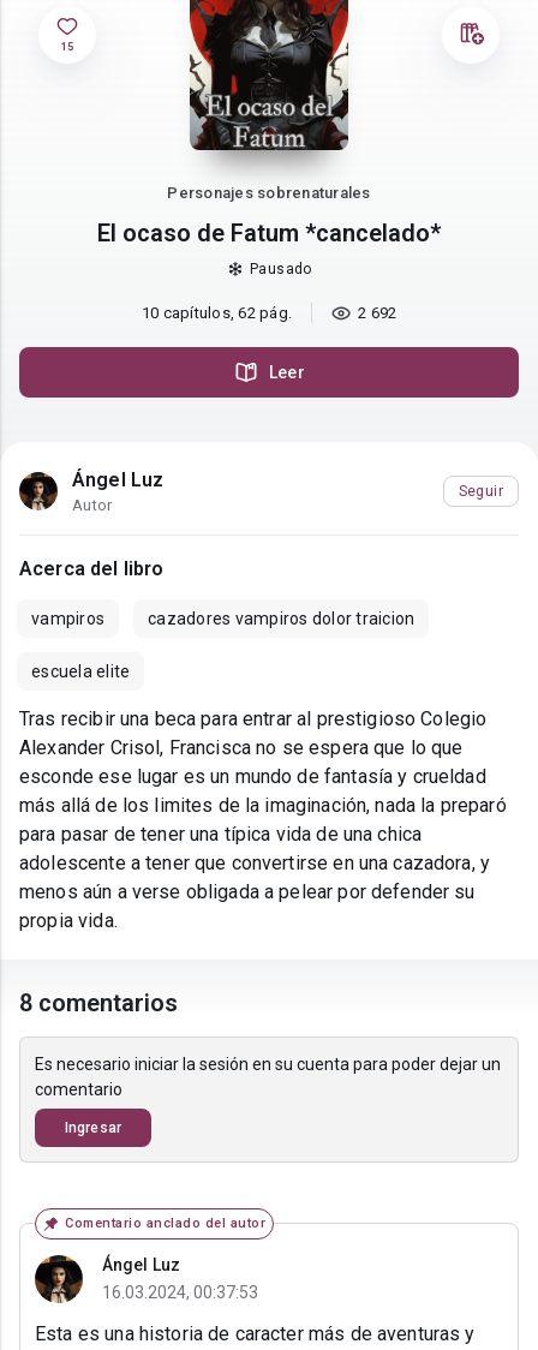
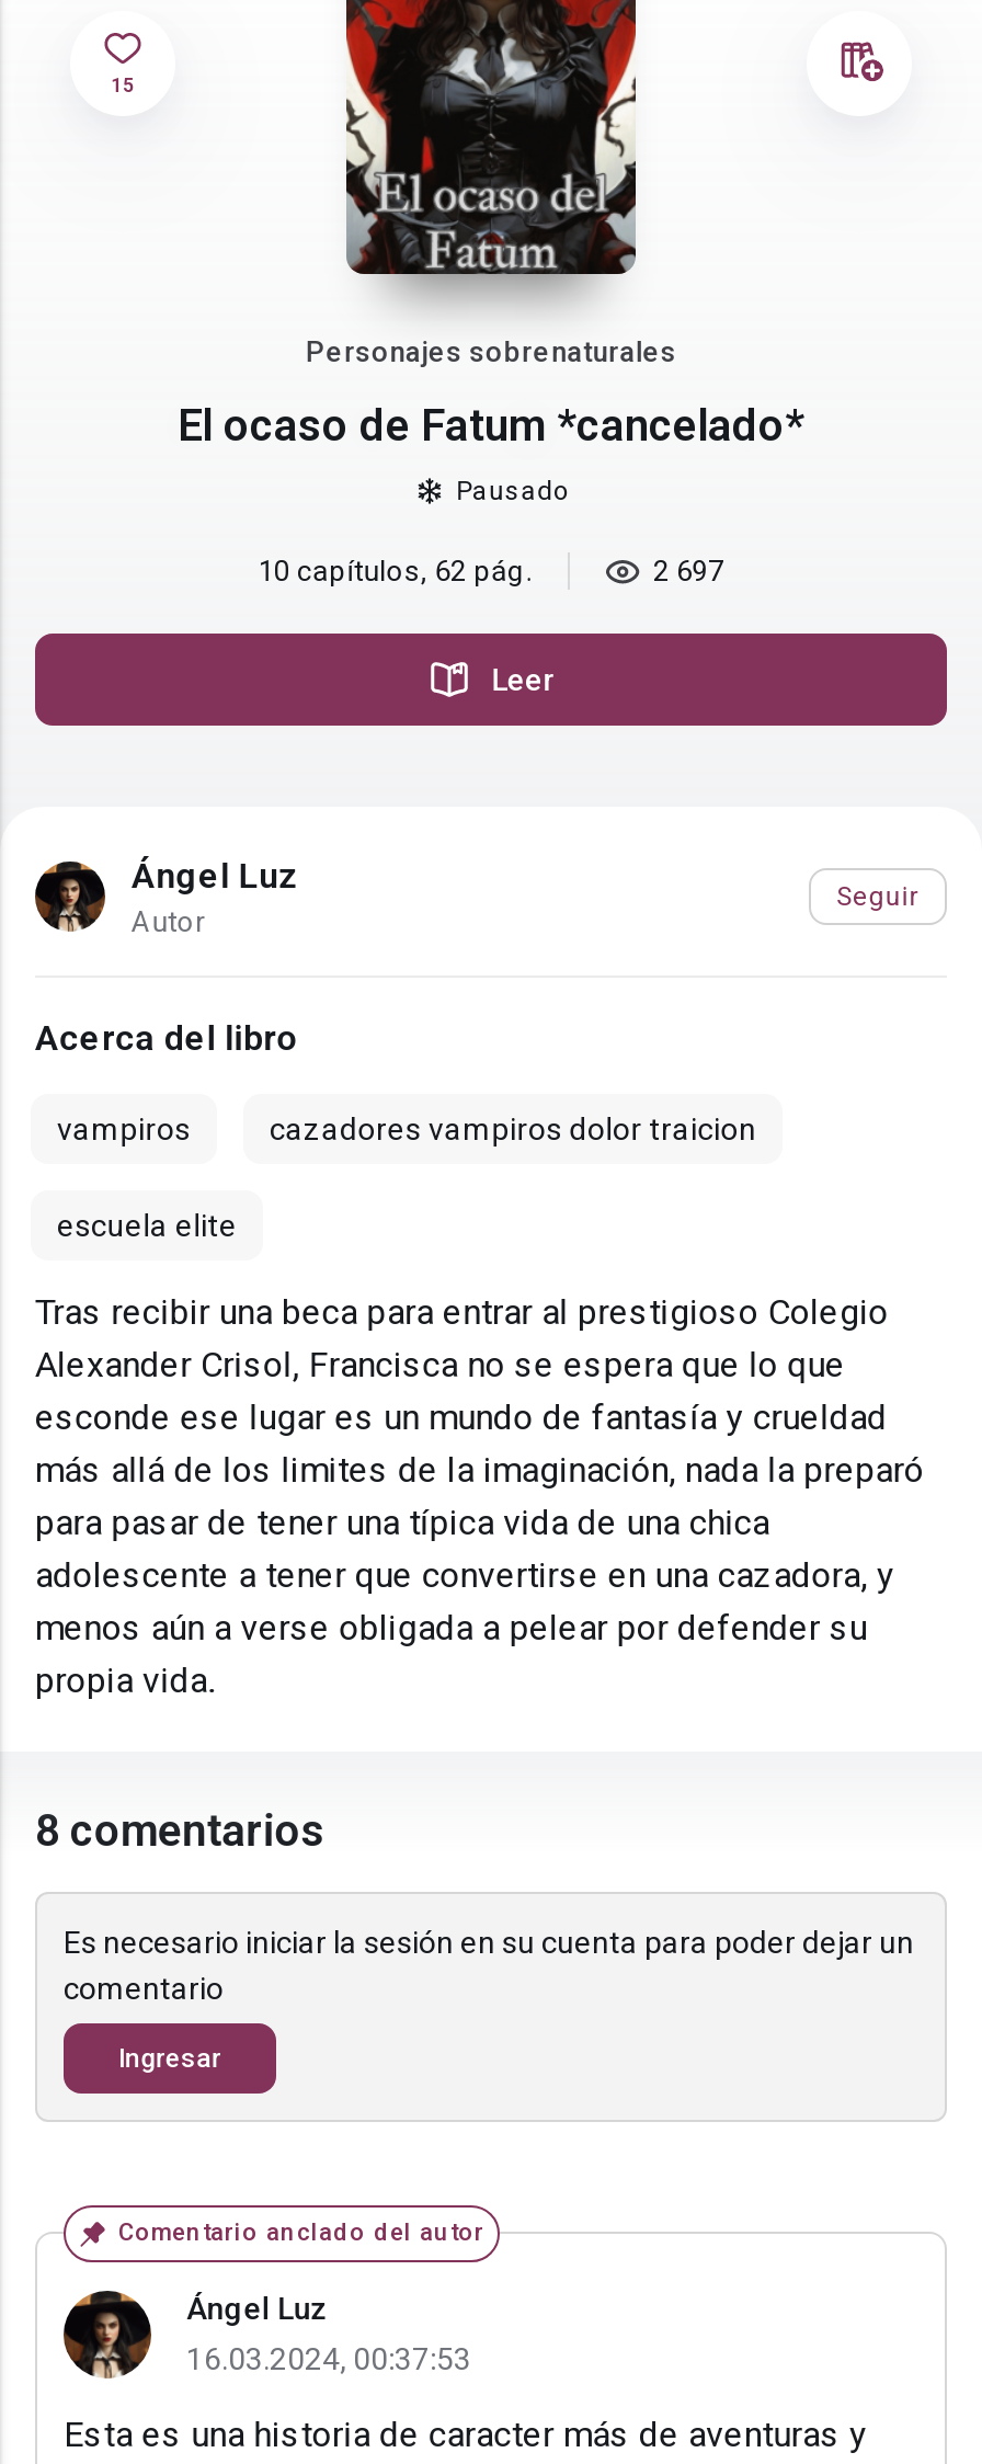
- 2 692
+ 2 697
